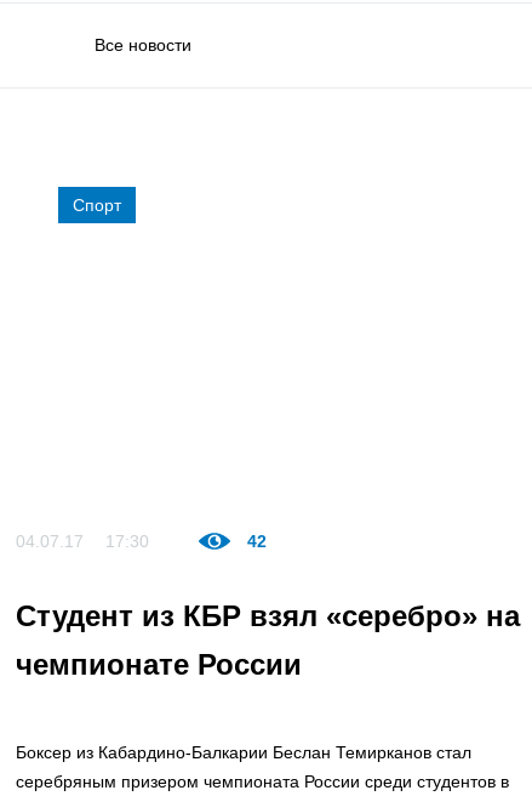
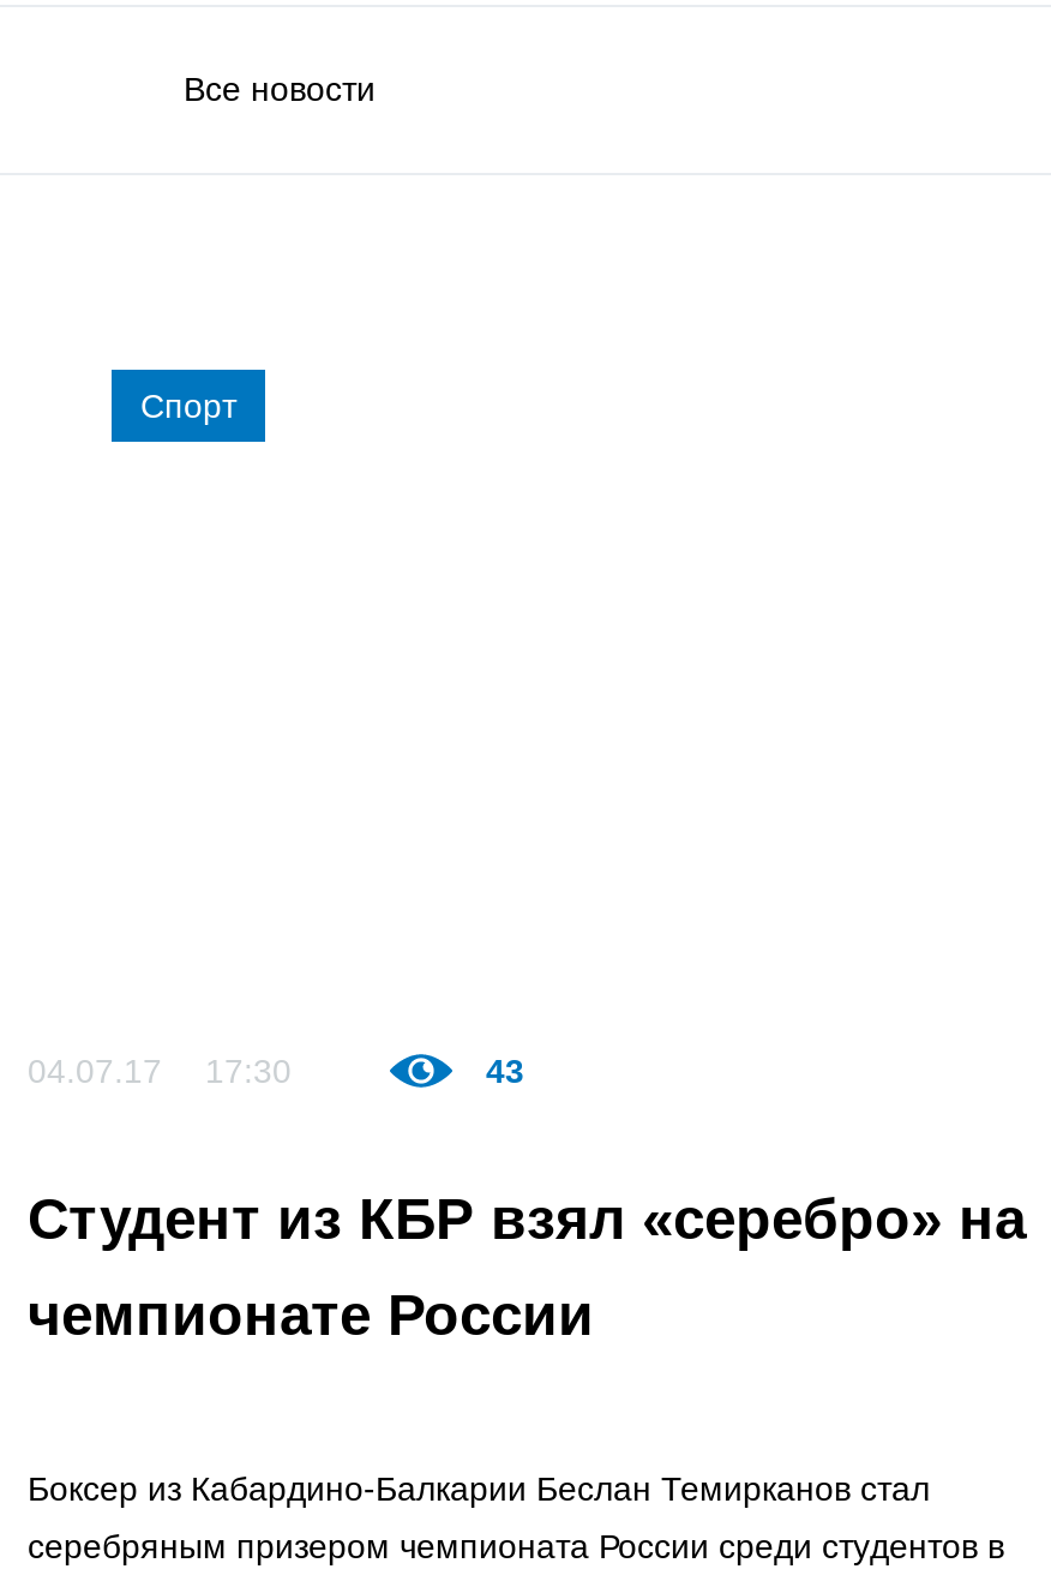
- 42
+ 43
